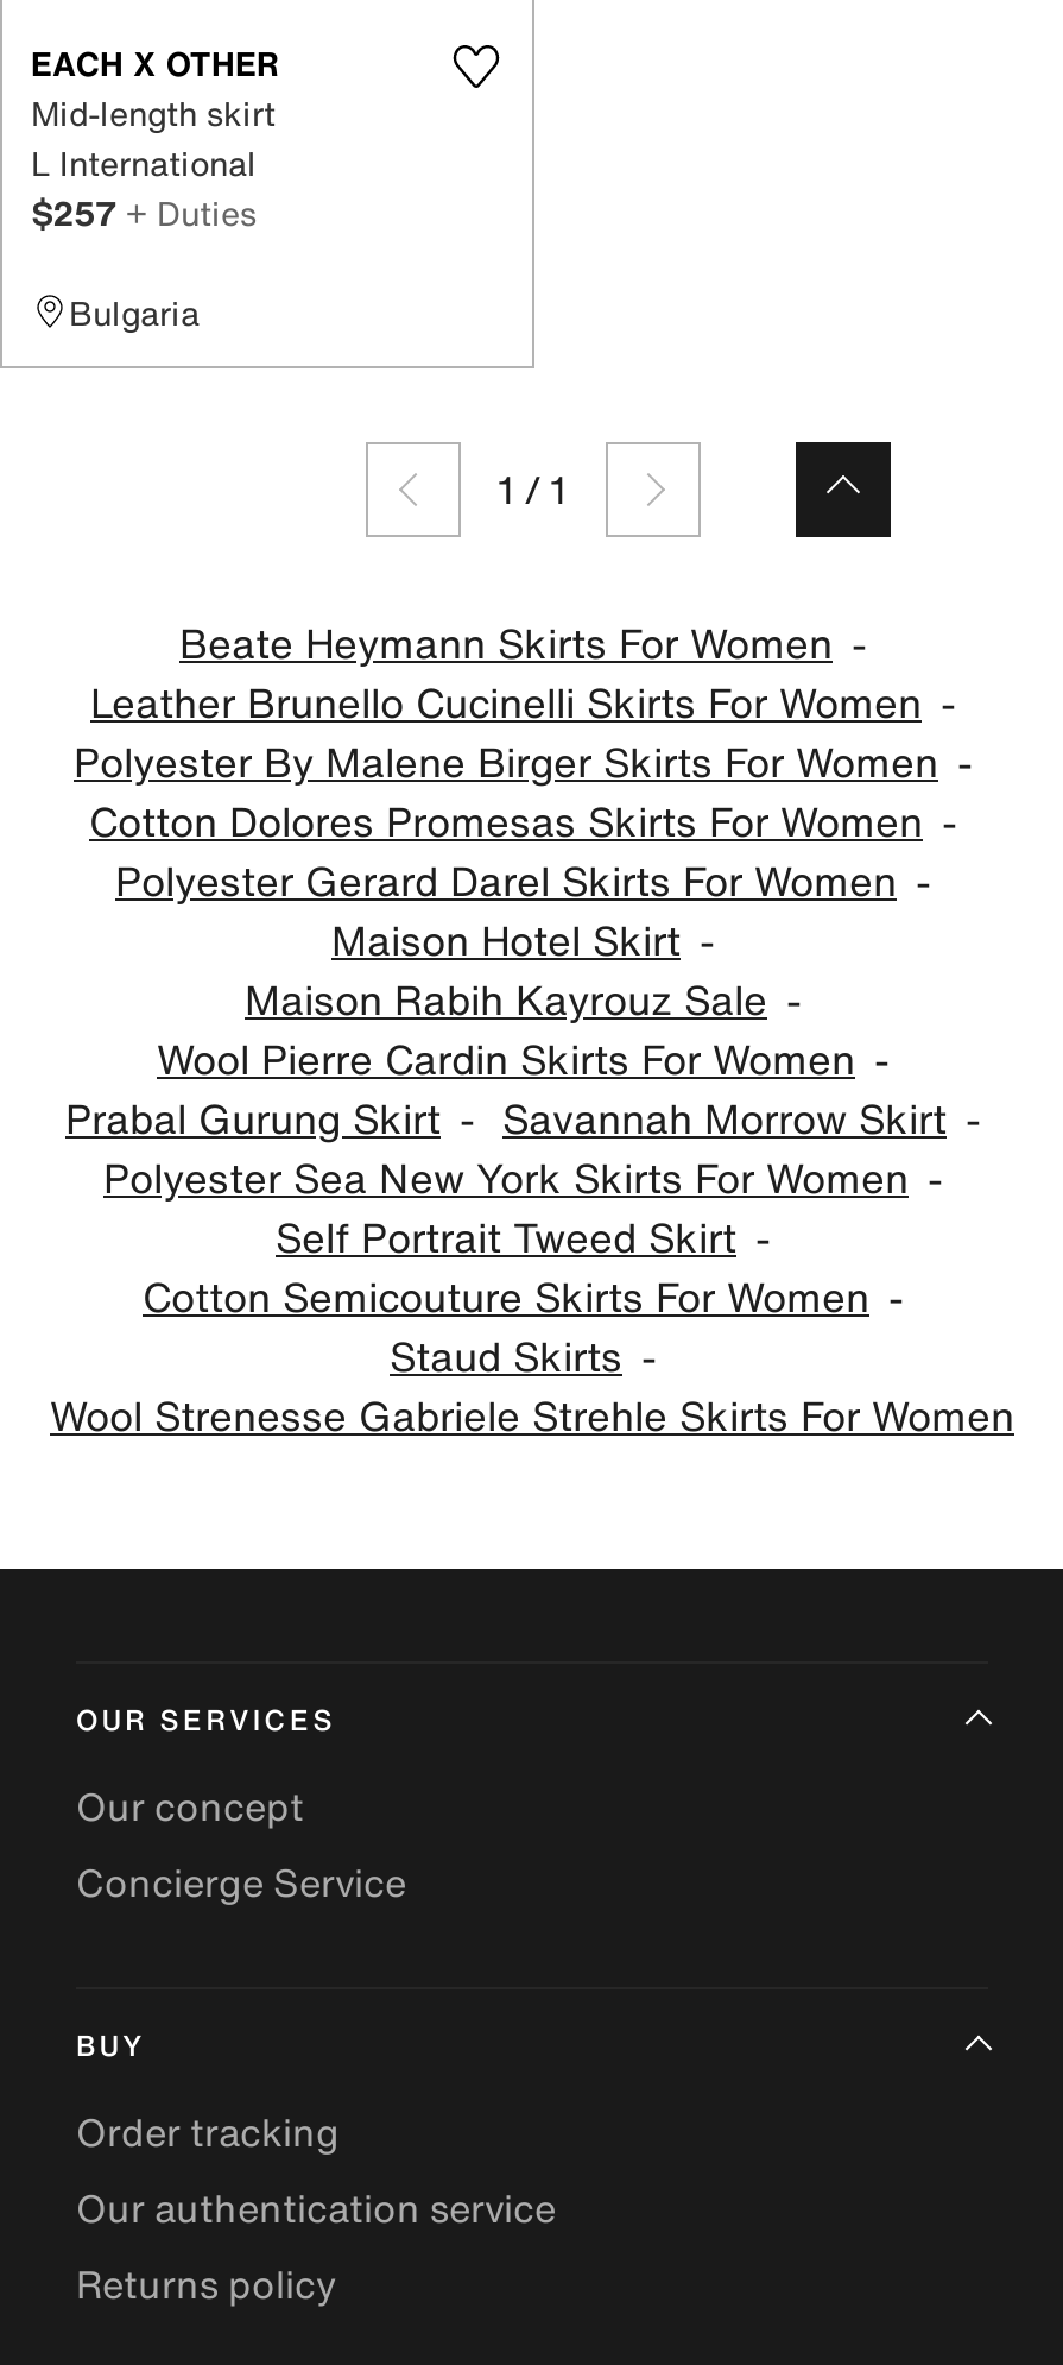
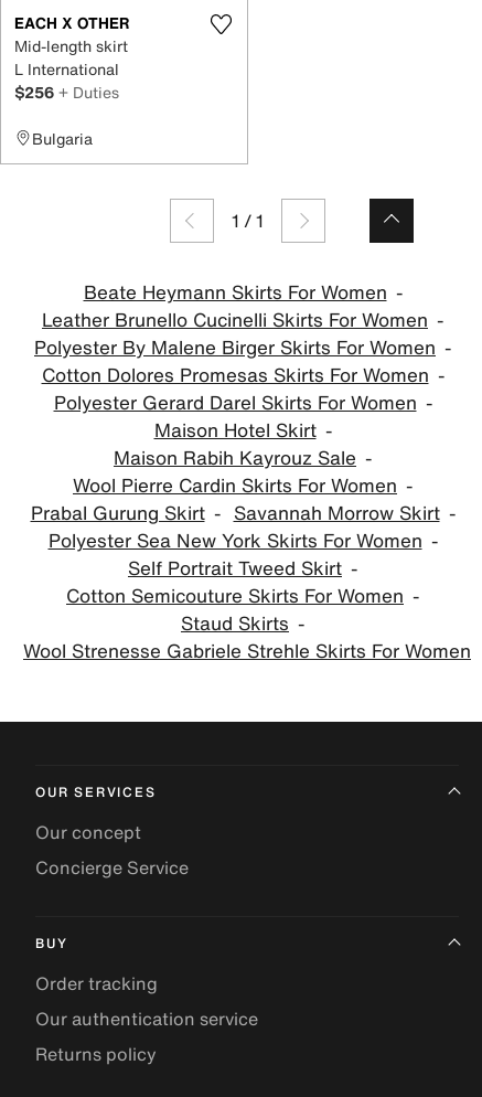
- $257 + Duties
+ $256 + Duties
